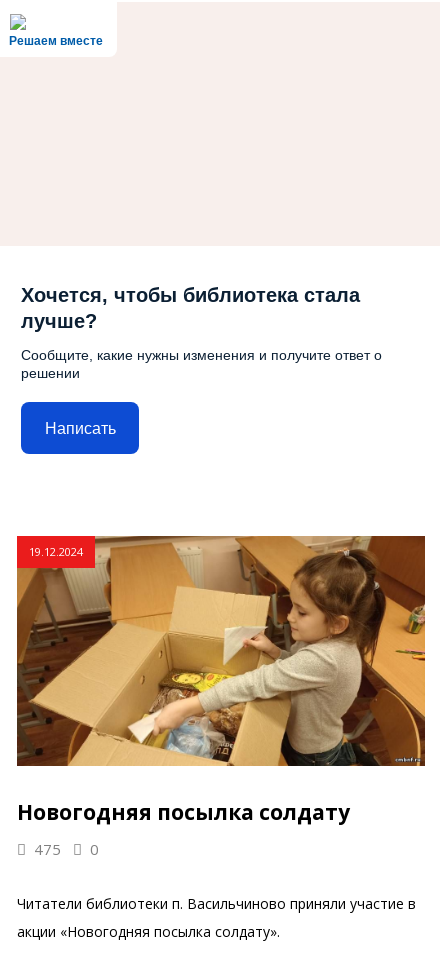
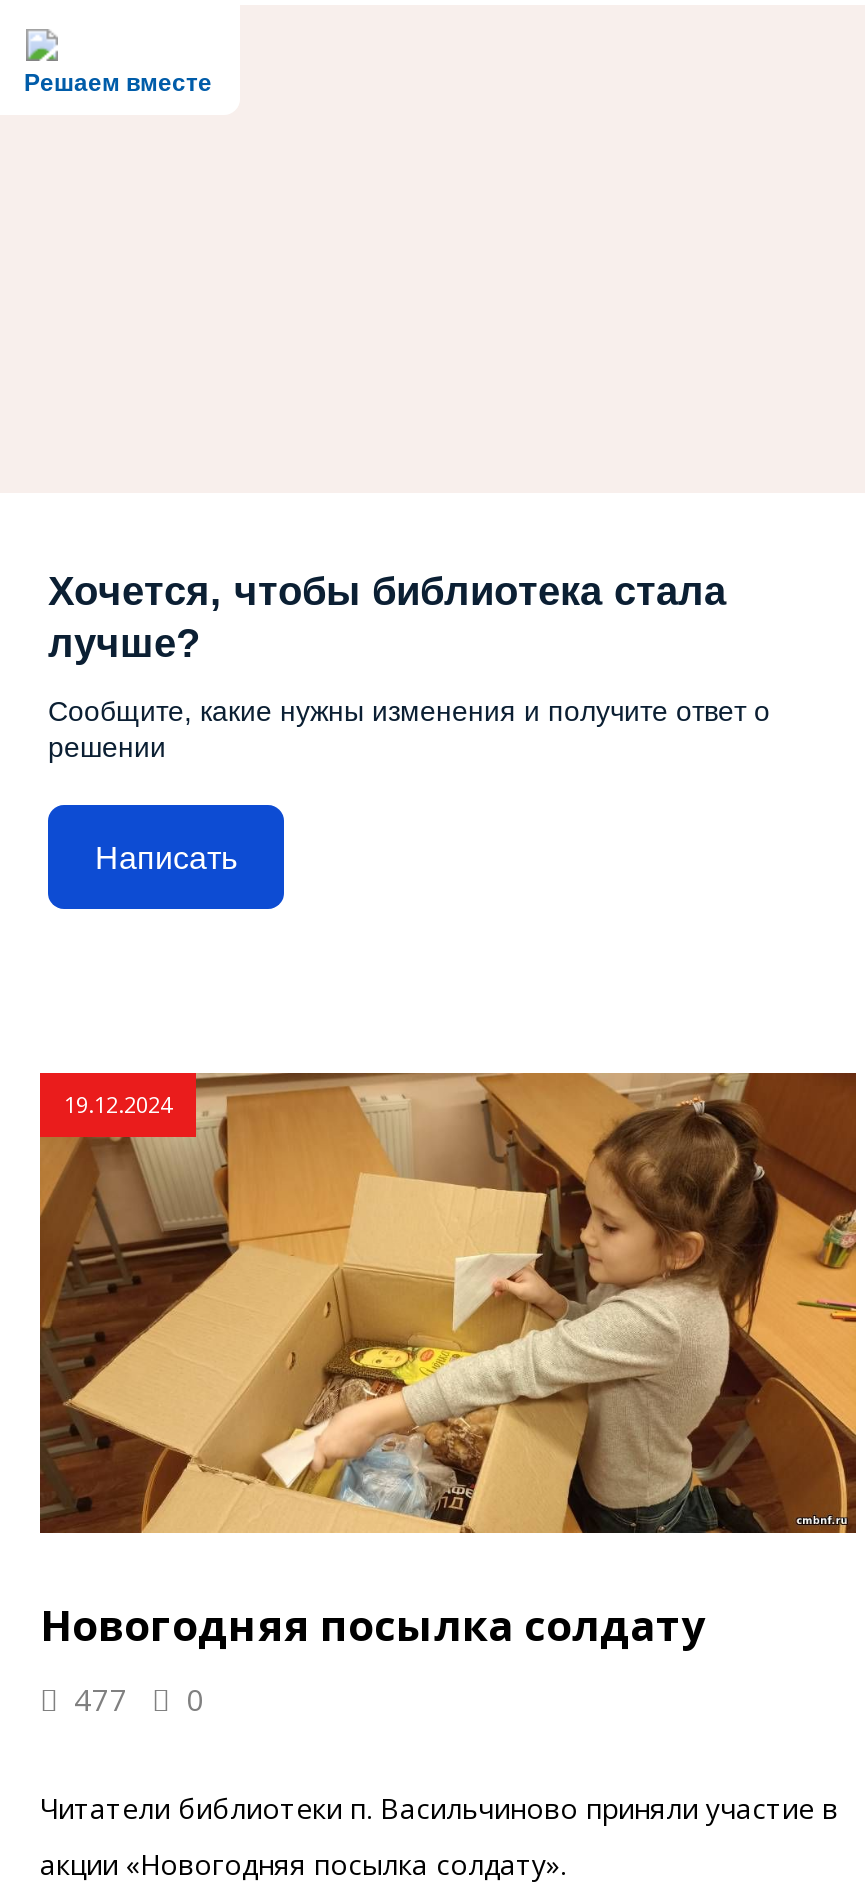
- 475 0
+ 477 0
